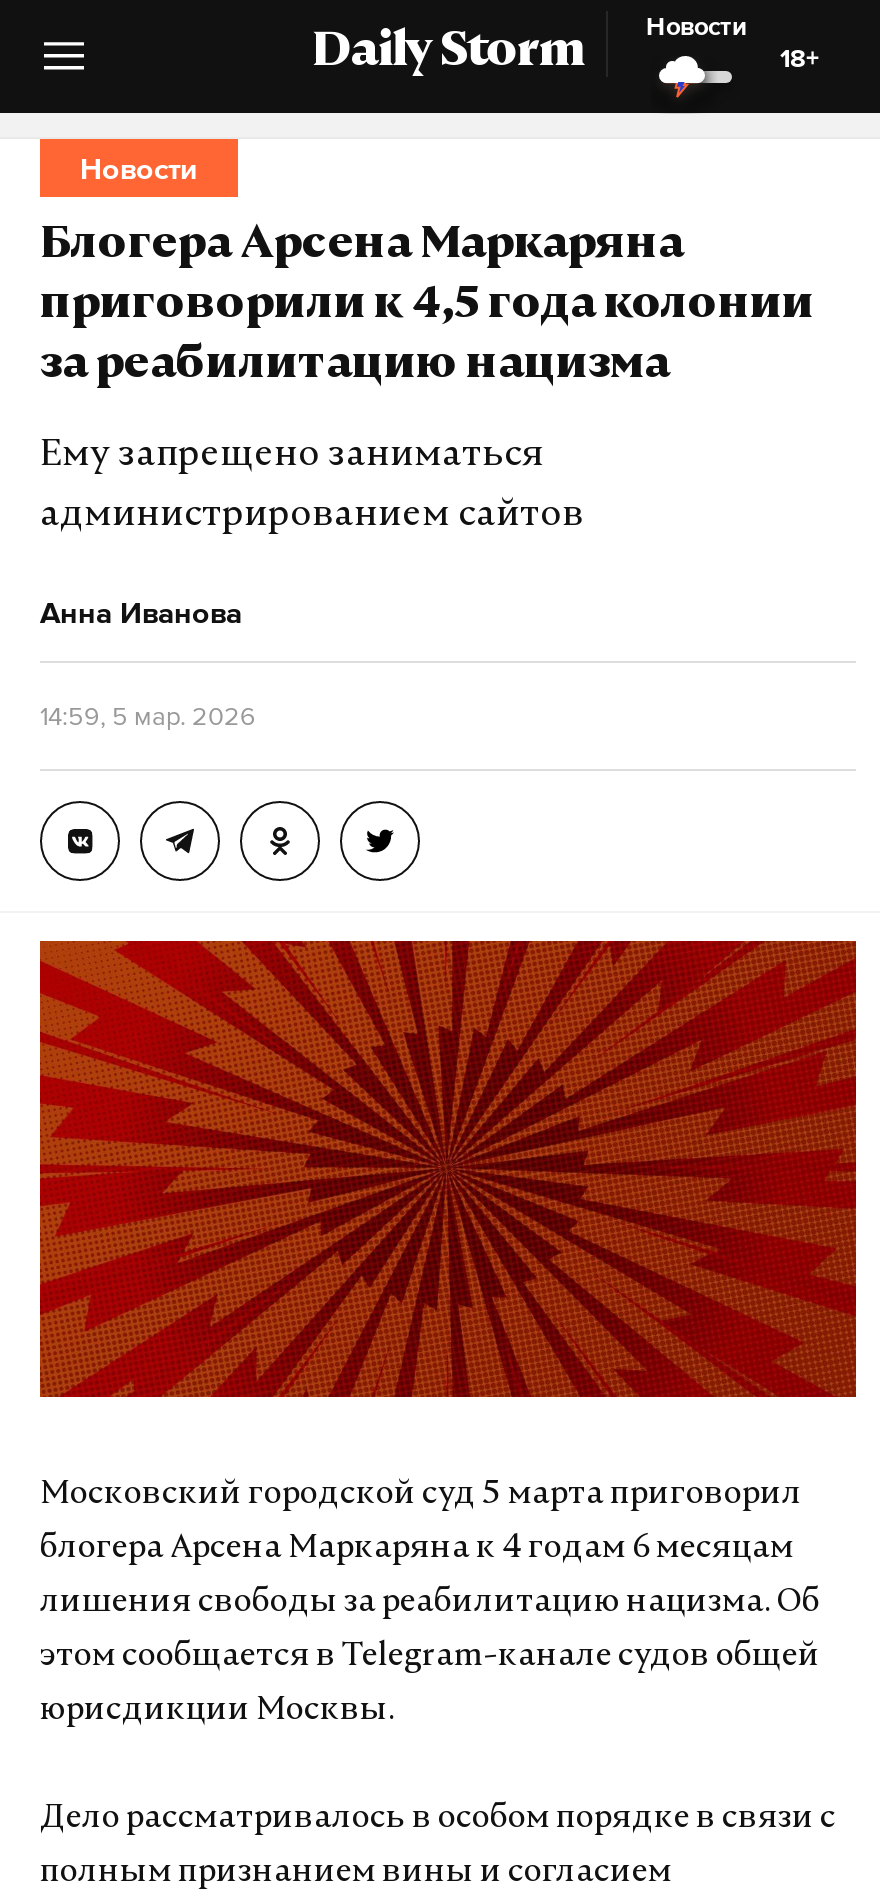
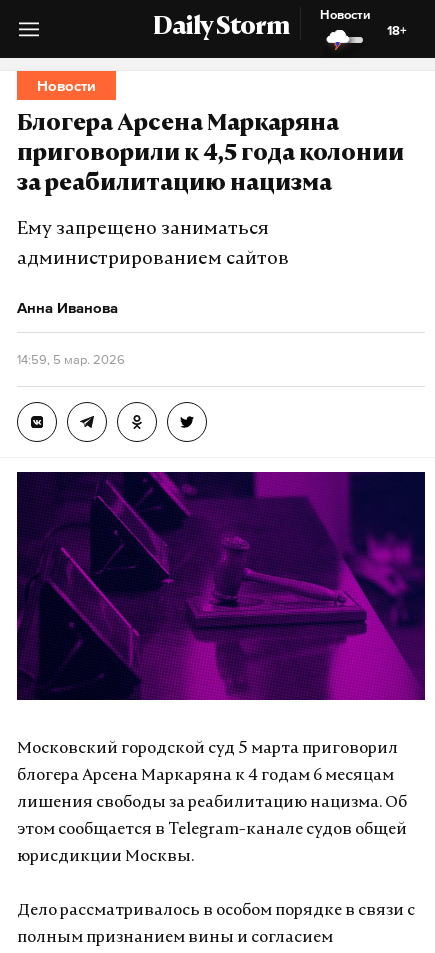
- [image]
+ [image]
